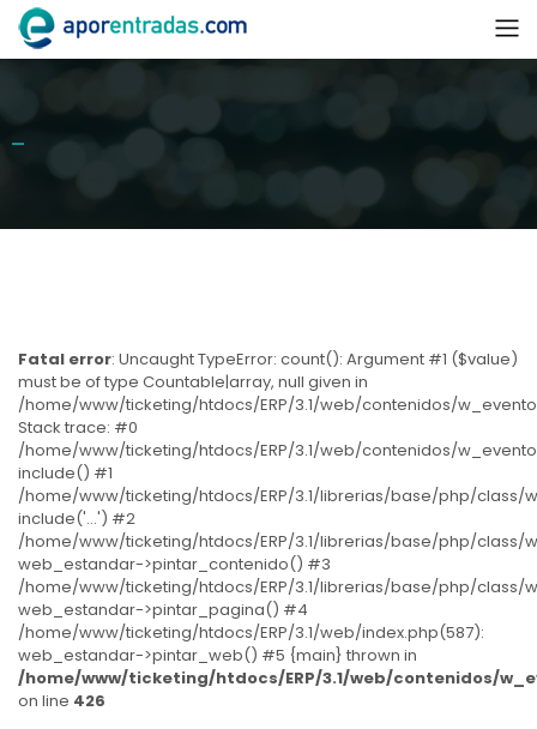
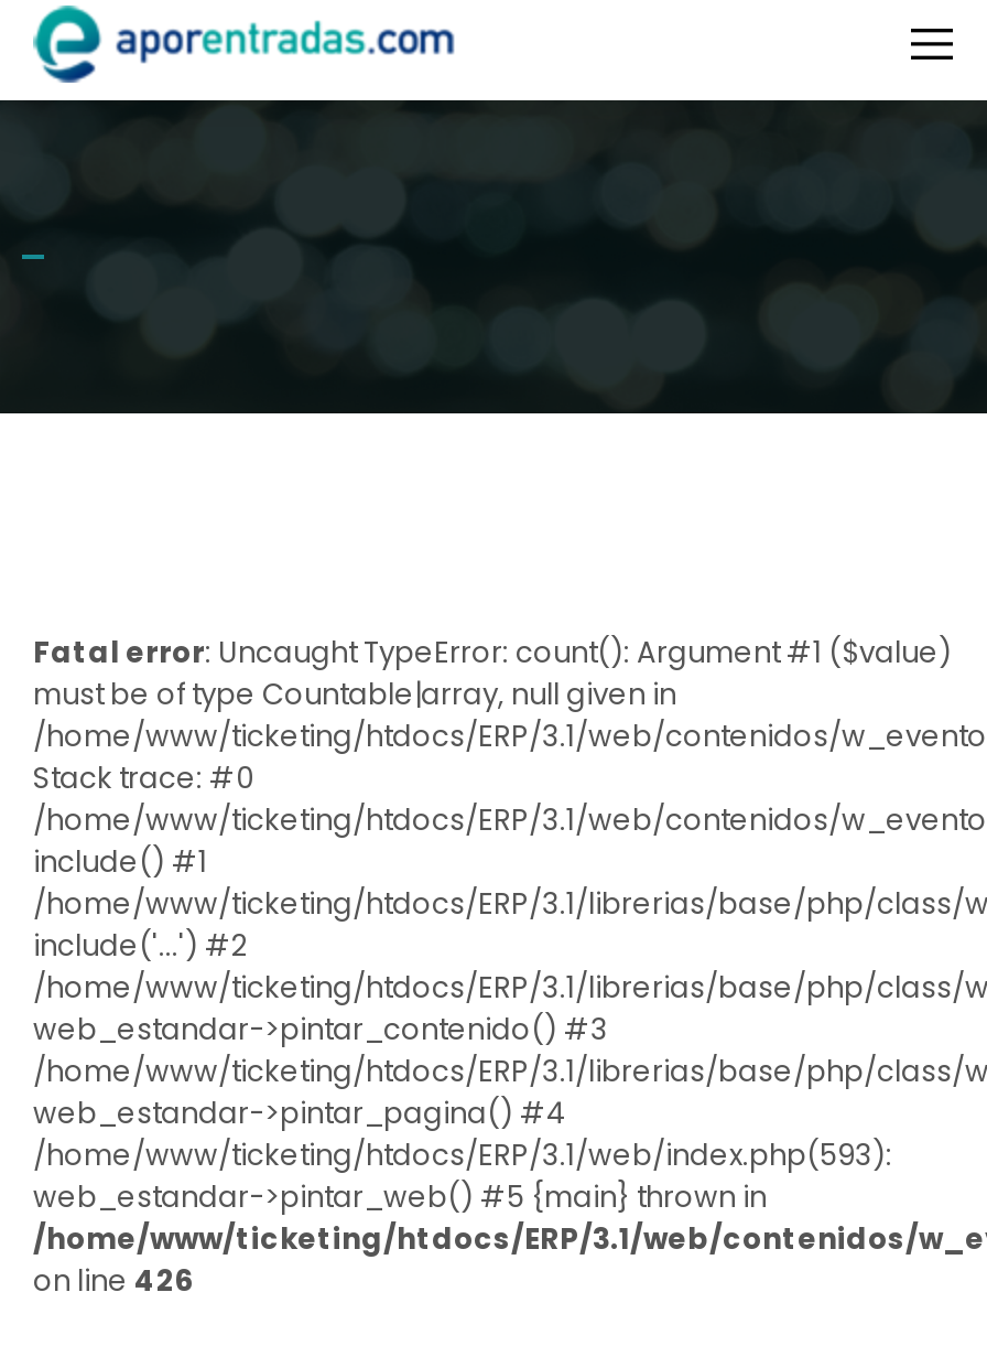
- /home/www/ticketing/htdocs/ERP/3.1/web/index.php(587):
+ /home/www/ticketing/htdocs/ERP/3.1/web/index.php(593):
